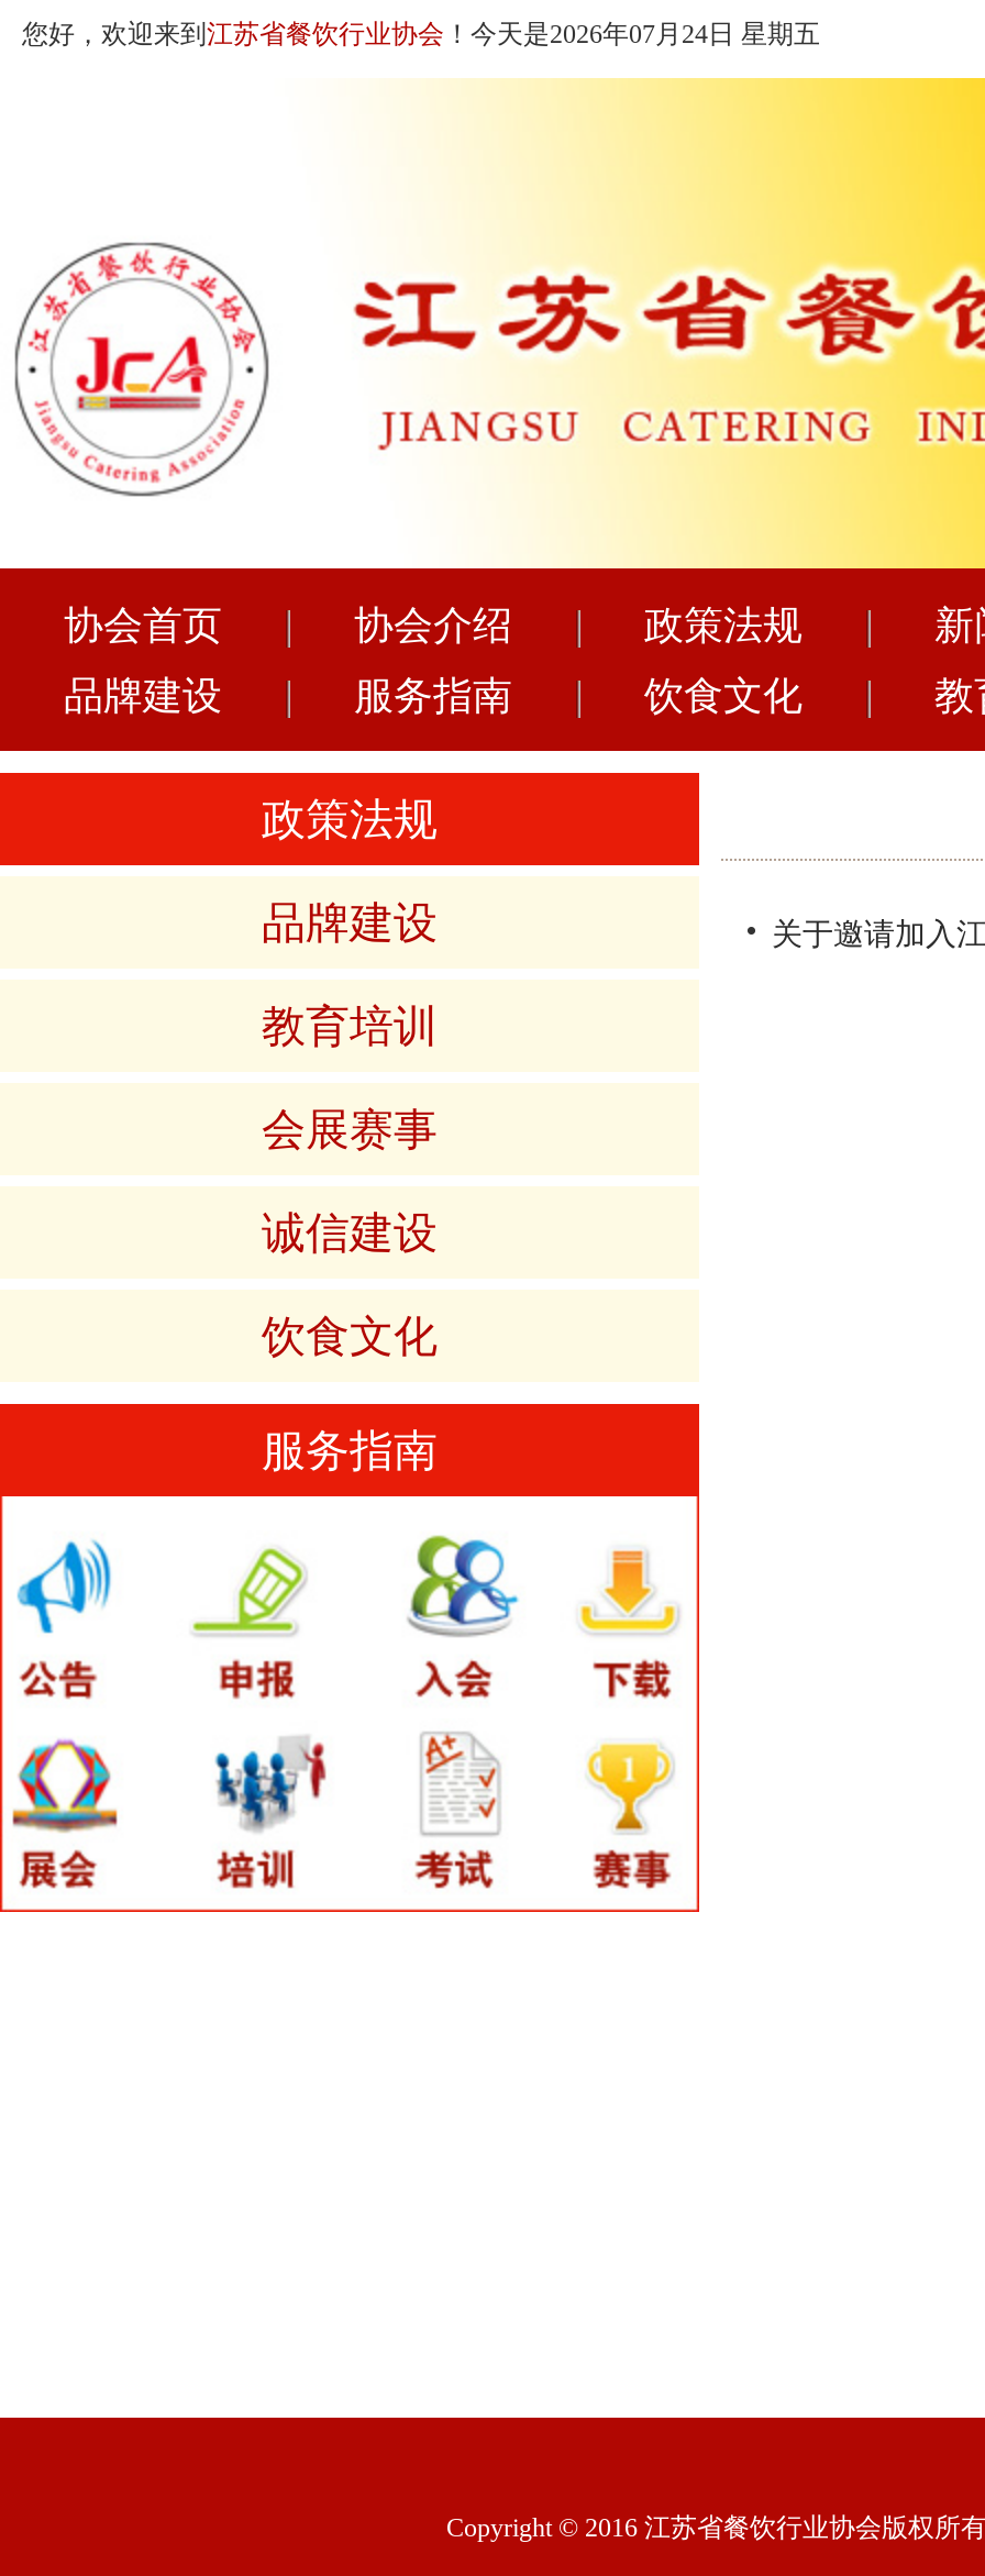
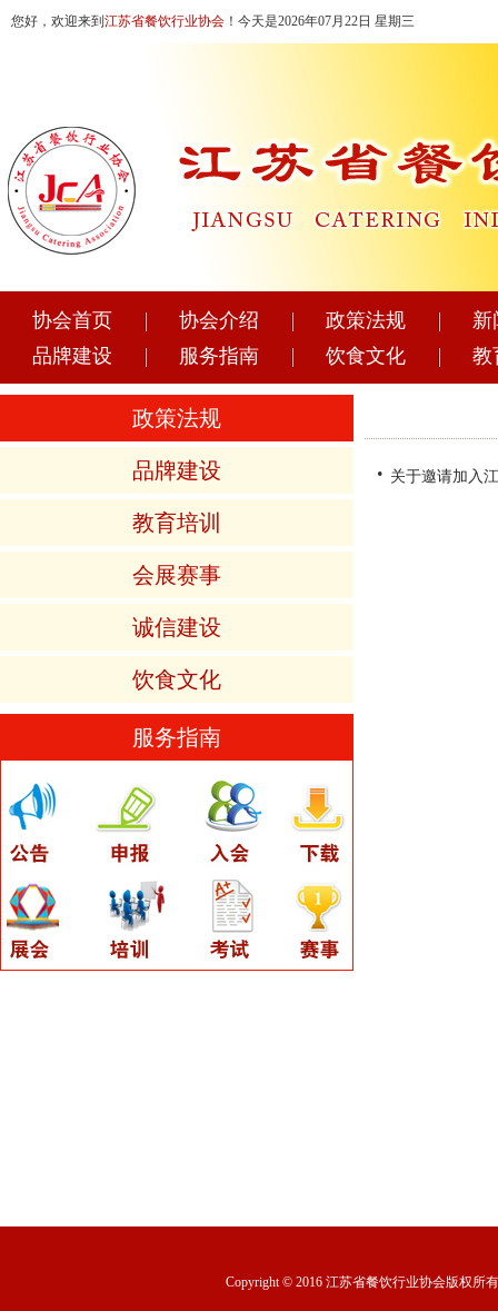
- 您好，欢迎来到江苏省餐饮行业协会！今天是2026年07月24日 星期五
+ 您好，欢迎来到江苏省餐饮行业协会！今天是2026年07月22日 星期三
